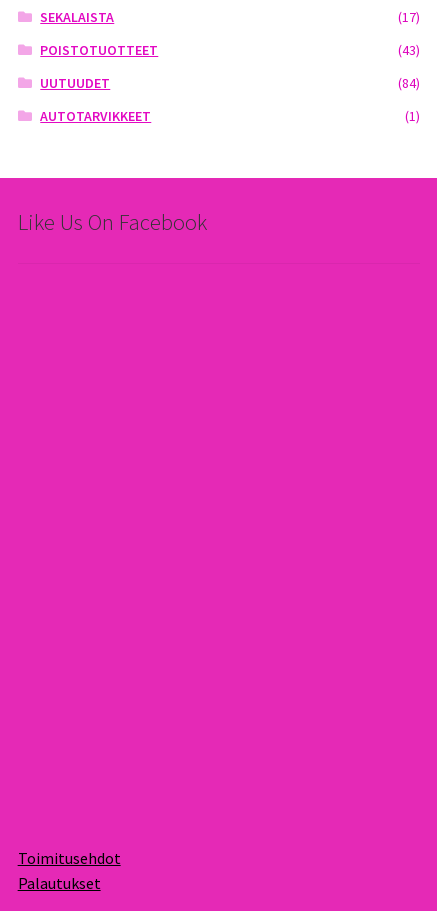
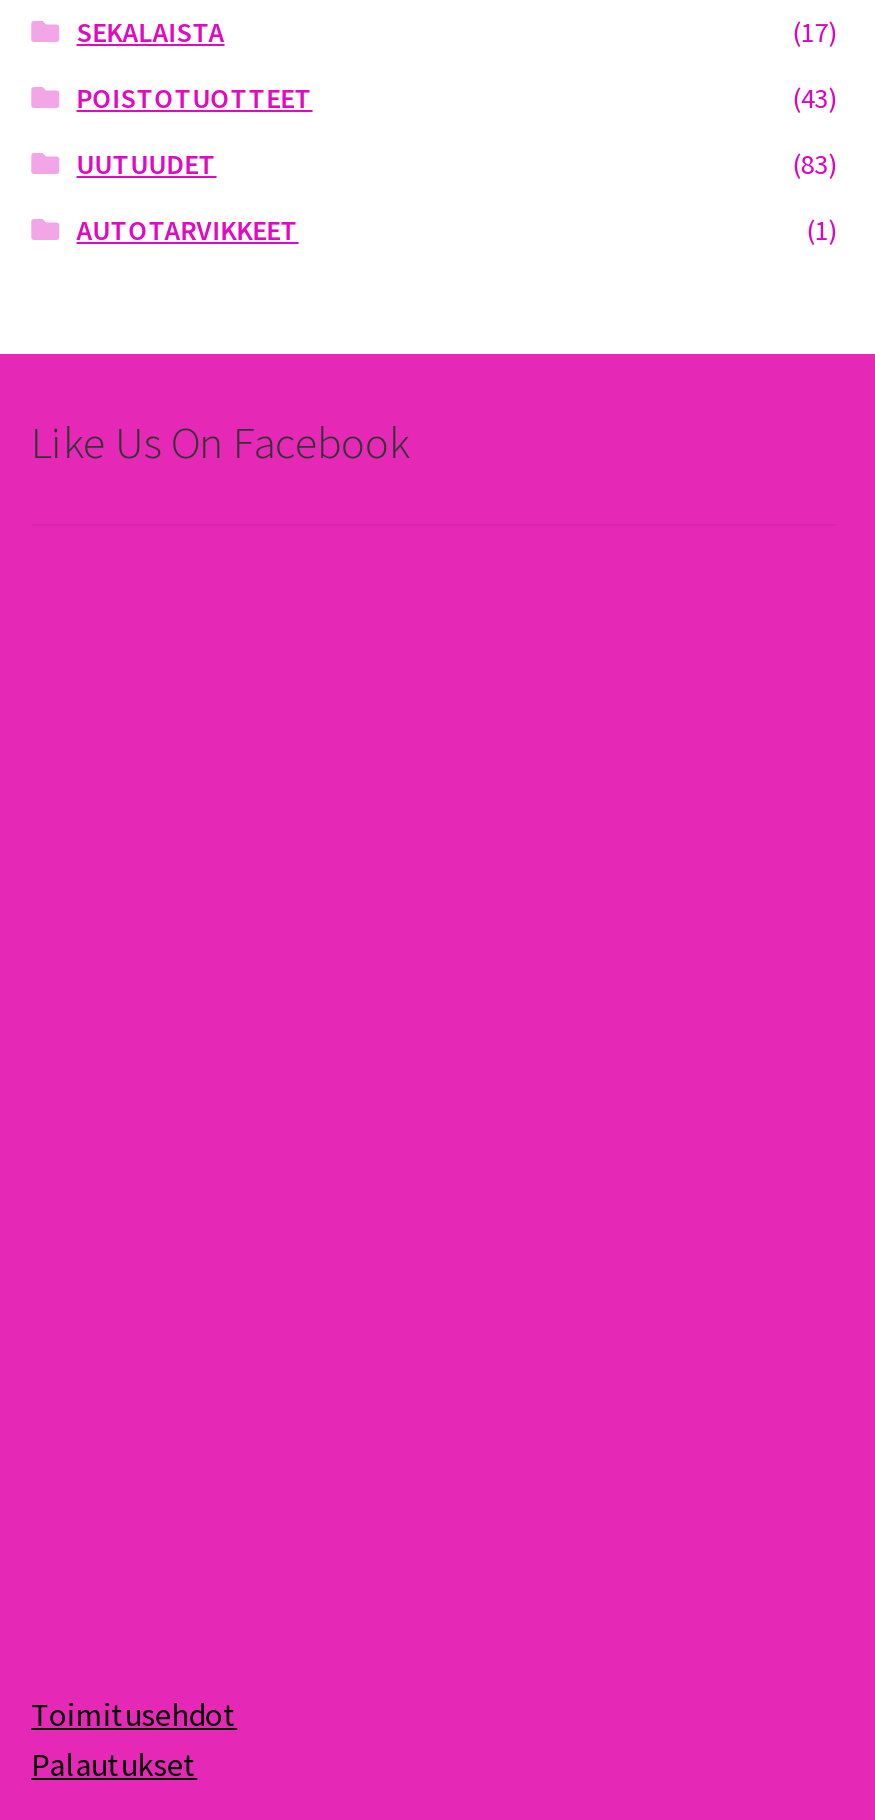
- (84)
+ (83)
